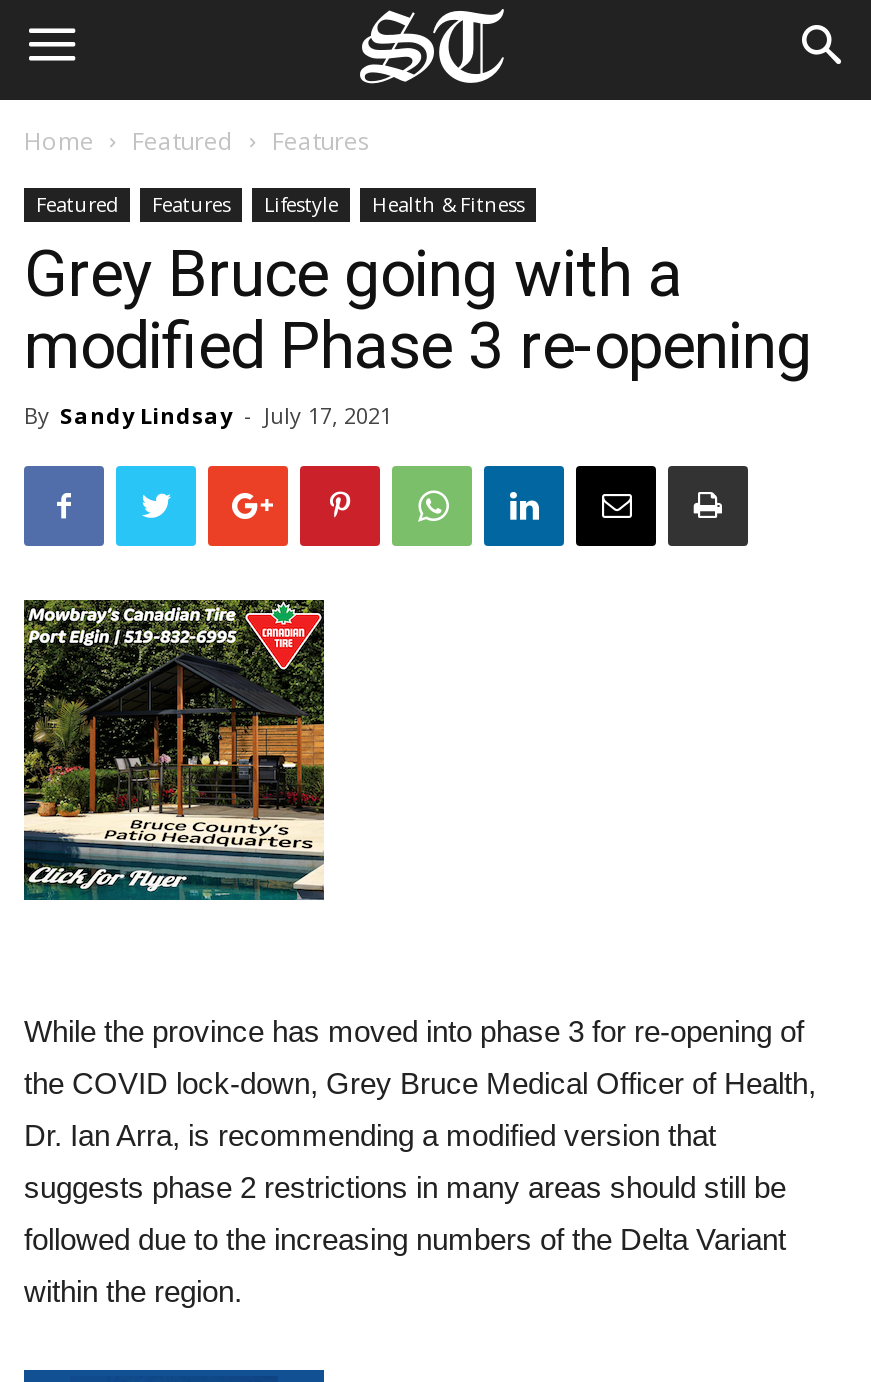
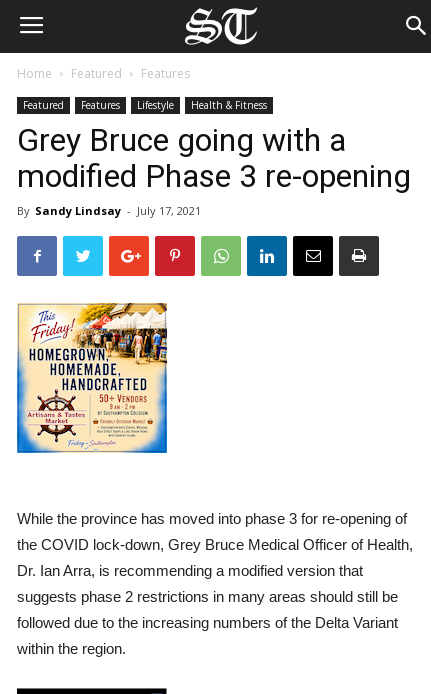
- [image]
+ [image]
